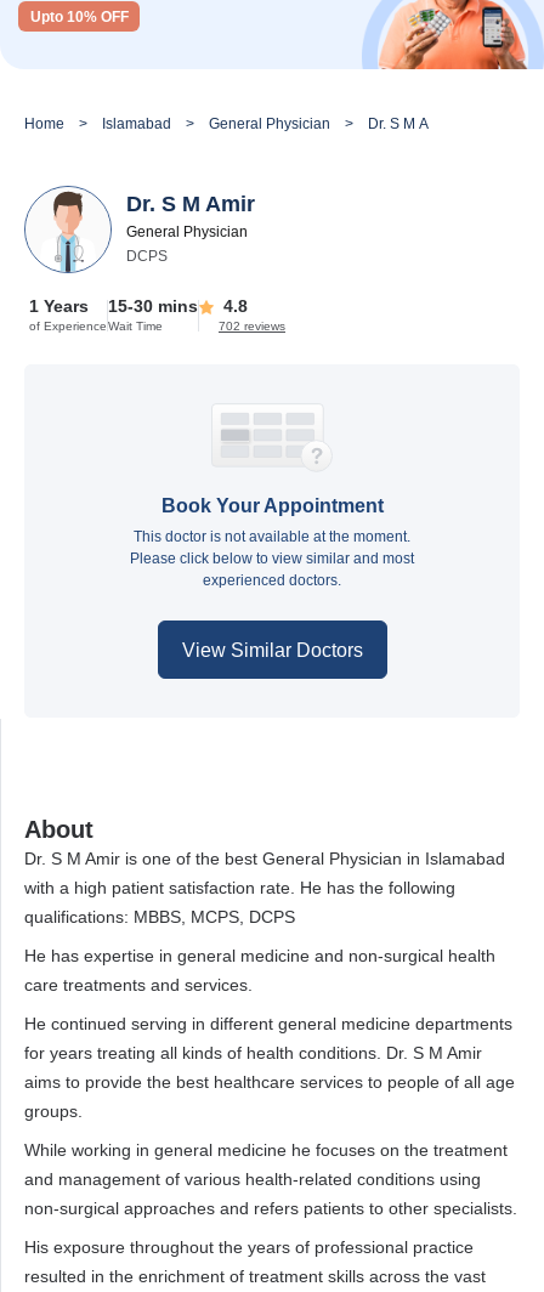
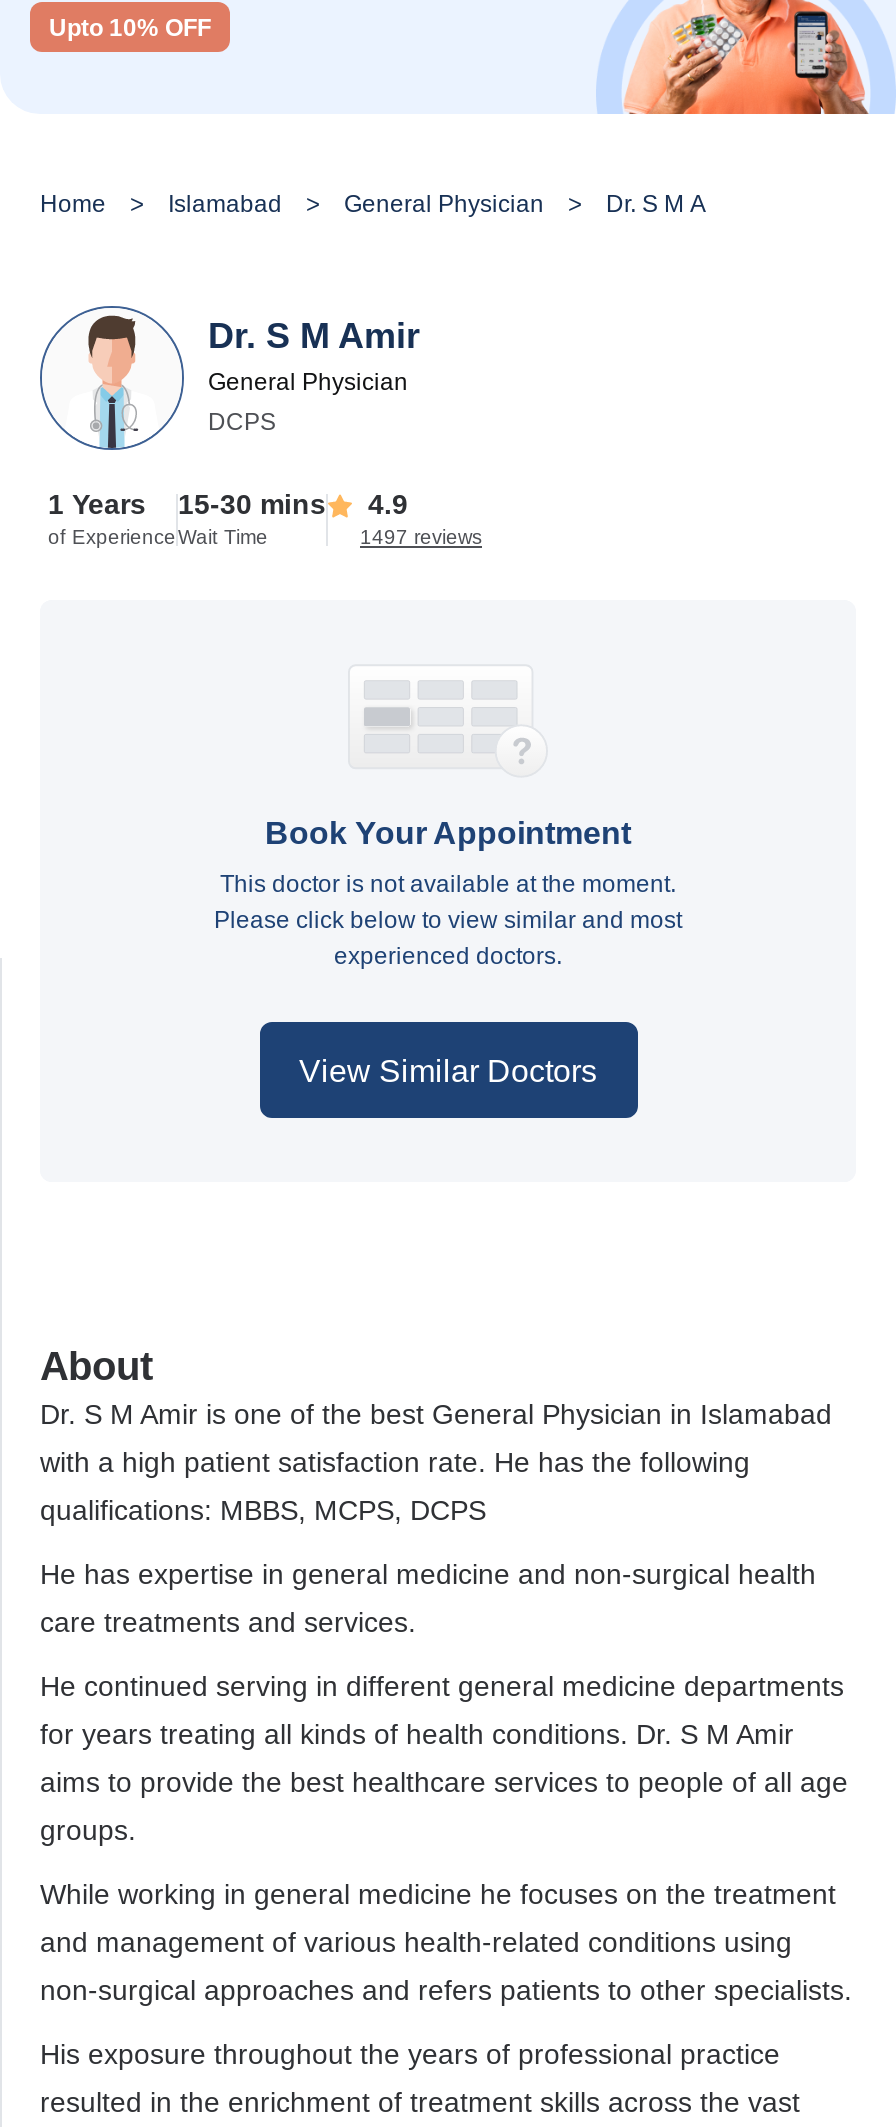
- 1 Years 15-30 mins 4.8
+ 1 Years 15-30 mins 4.9

- 702 reviews
+ 1497 reviews
